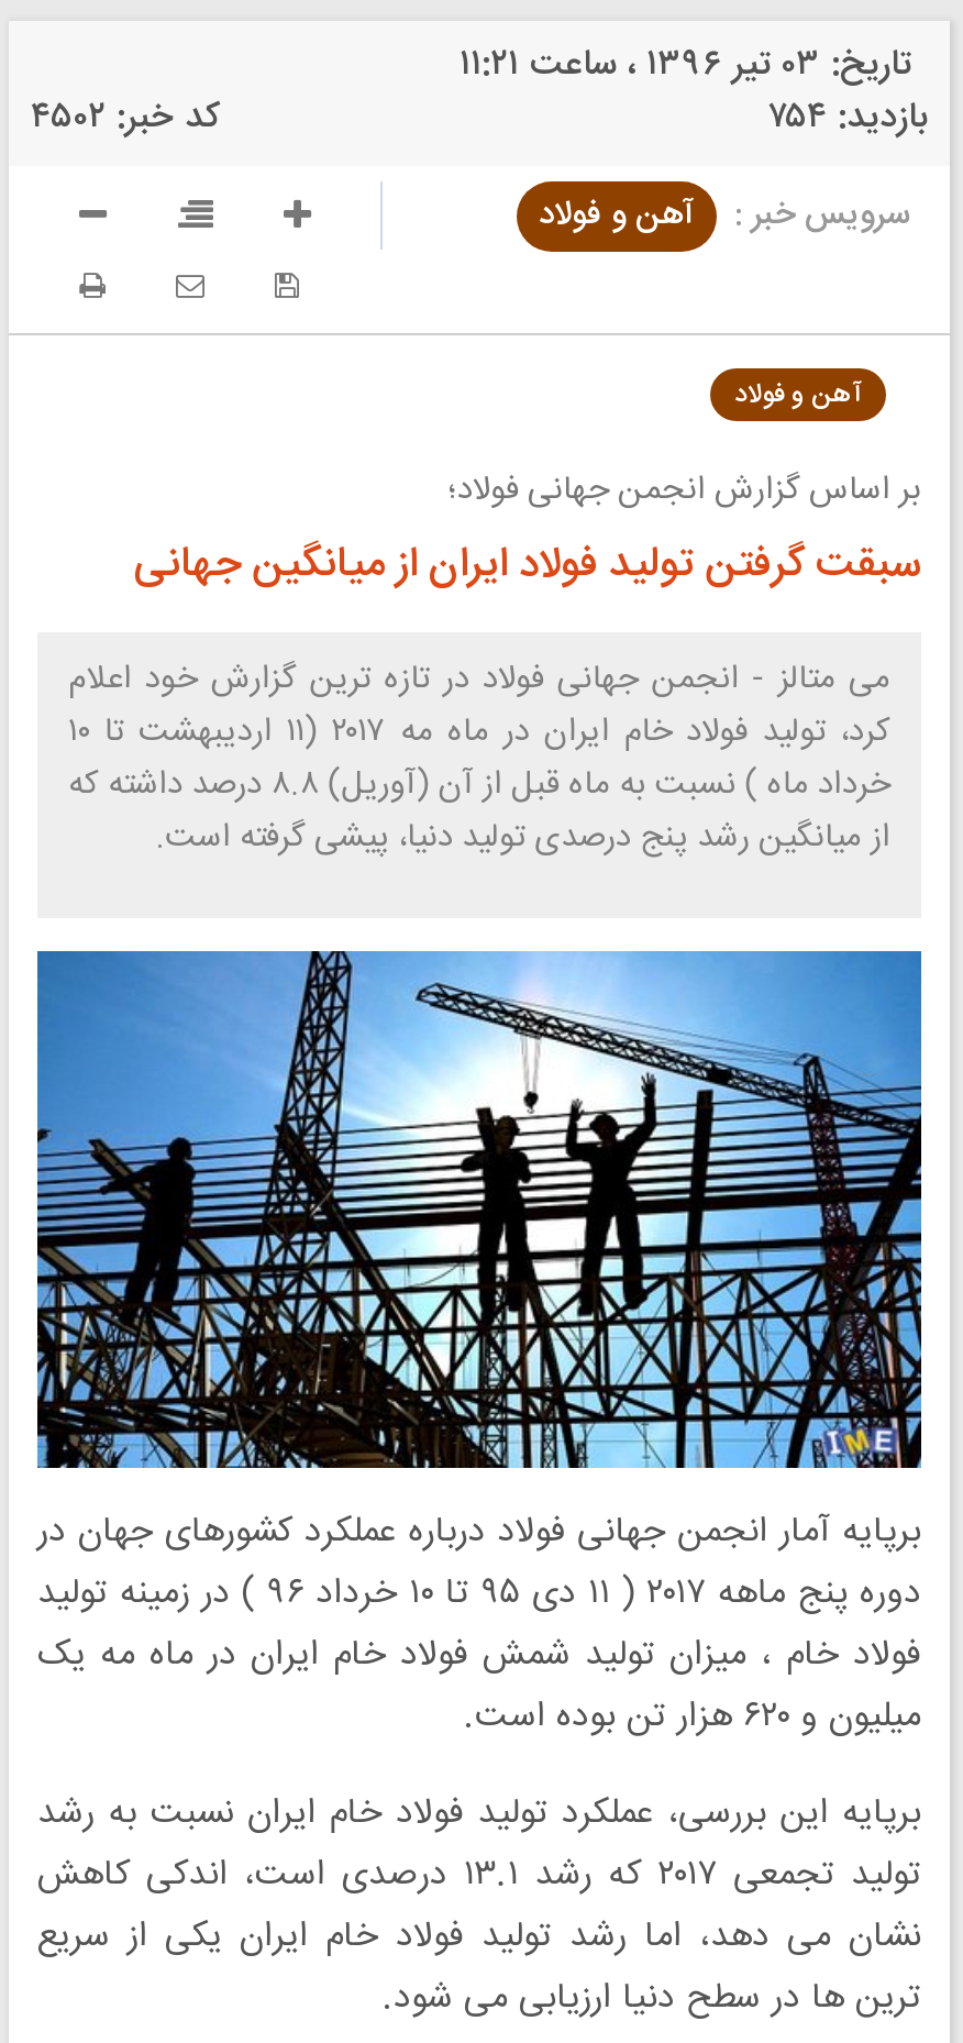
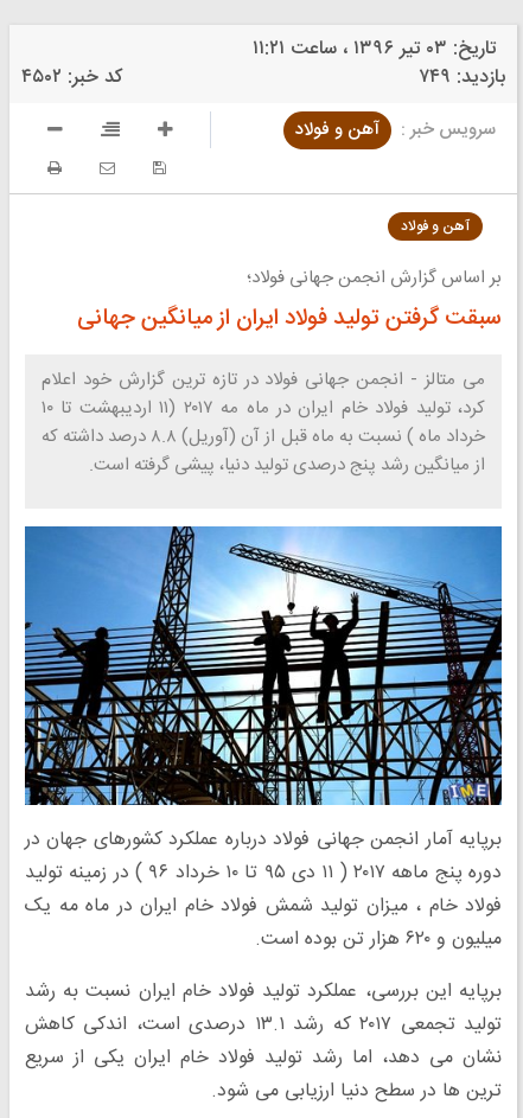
- بازدید: ۷۵۴
+ بازدید: ۷۴۹
